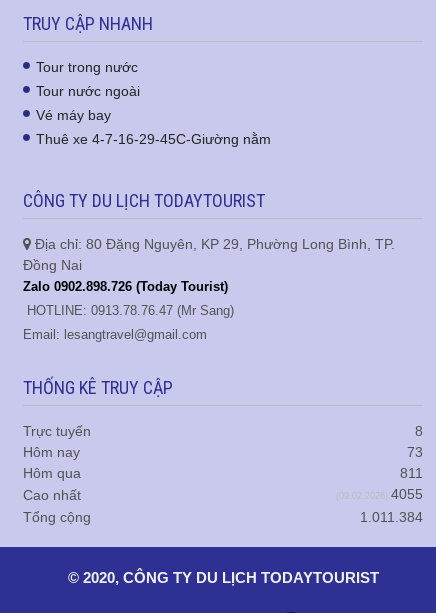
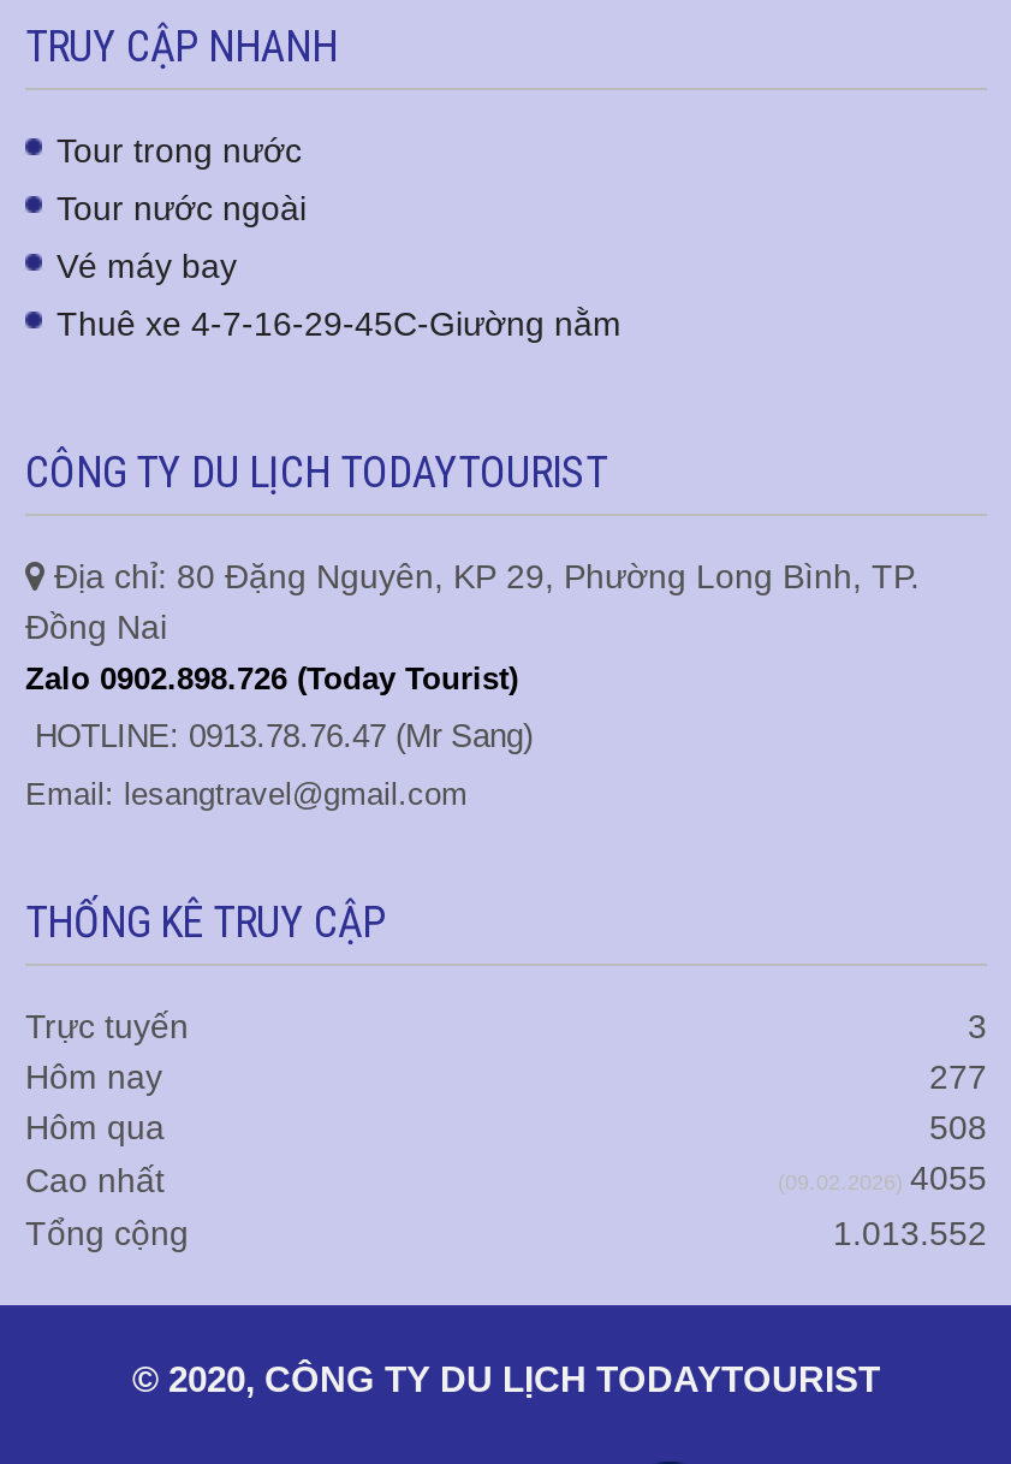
- 8
+ 3

- 73
+ 277

- 811
+ 508

- 1.011.384
+ 1.013.552
